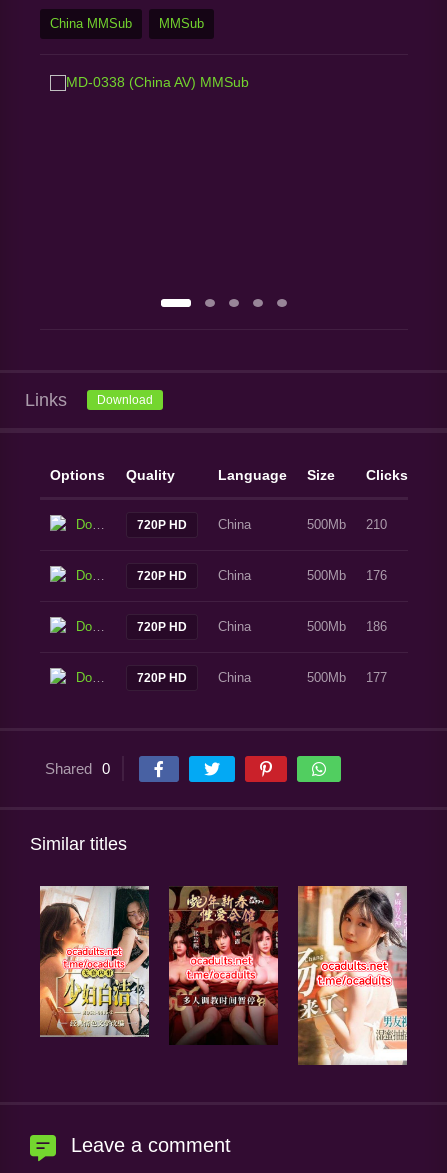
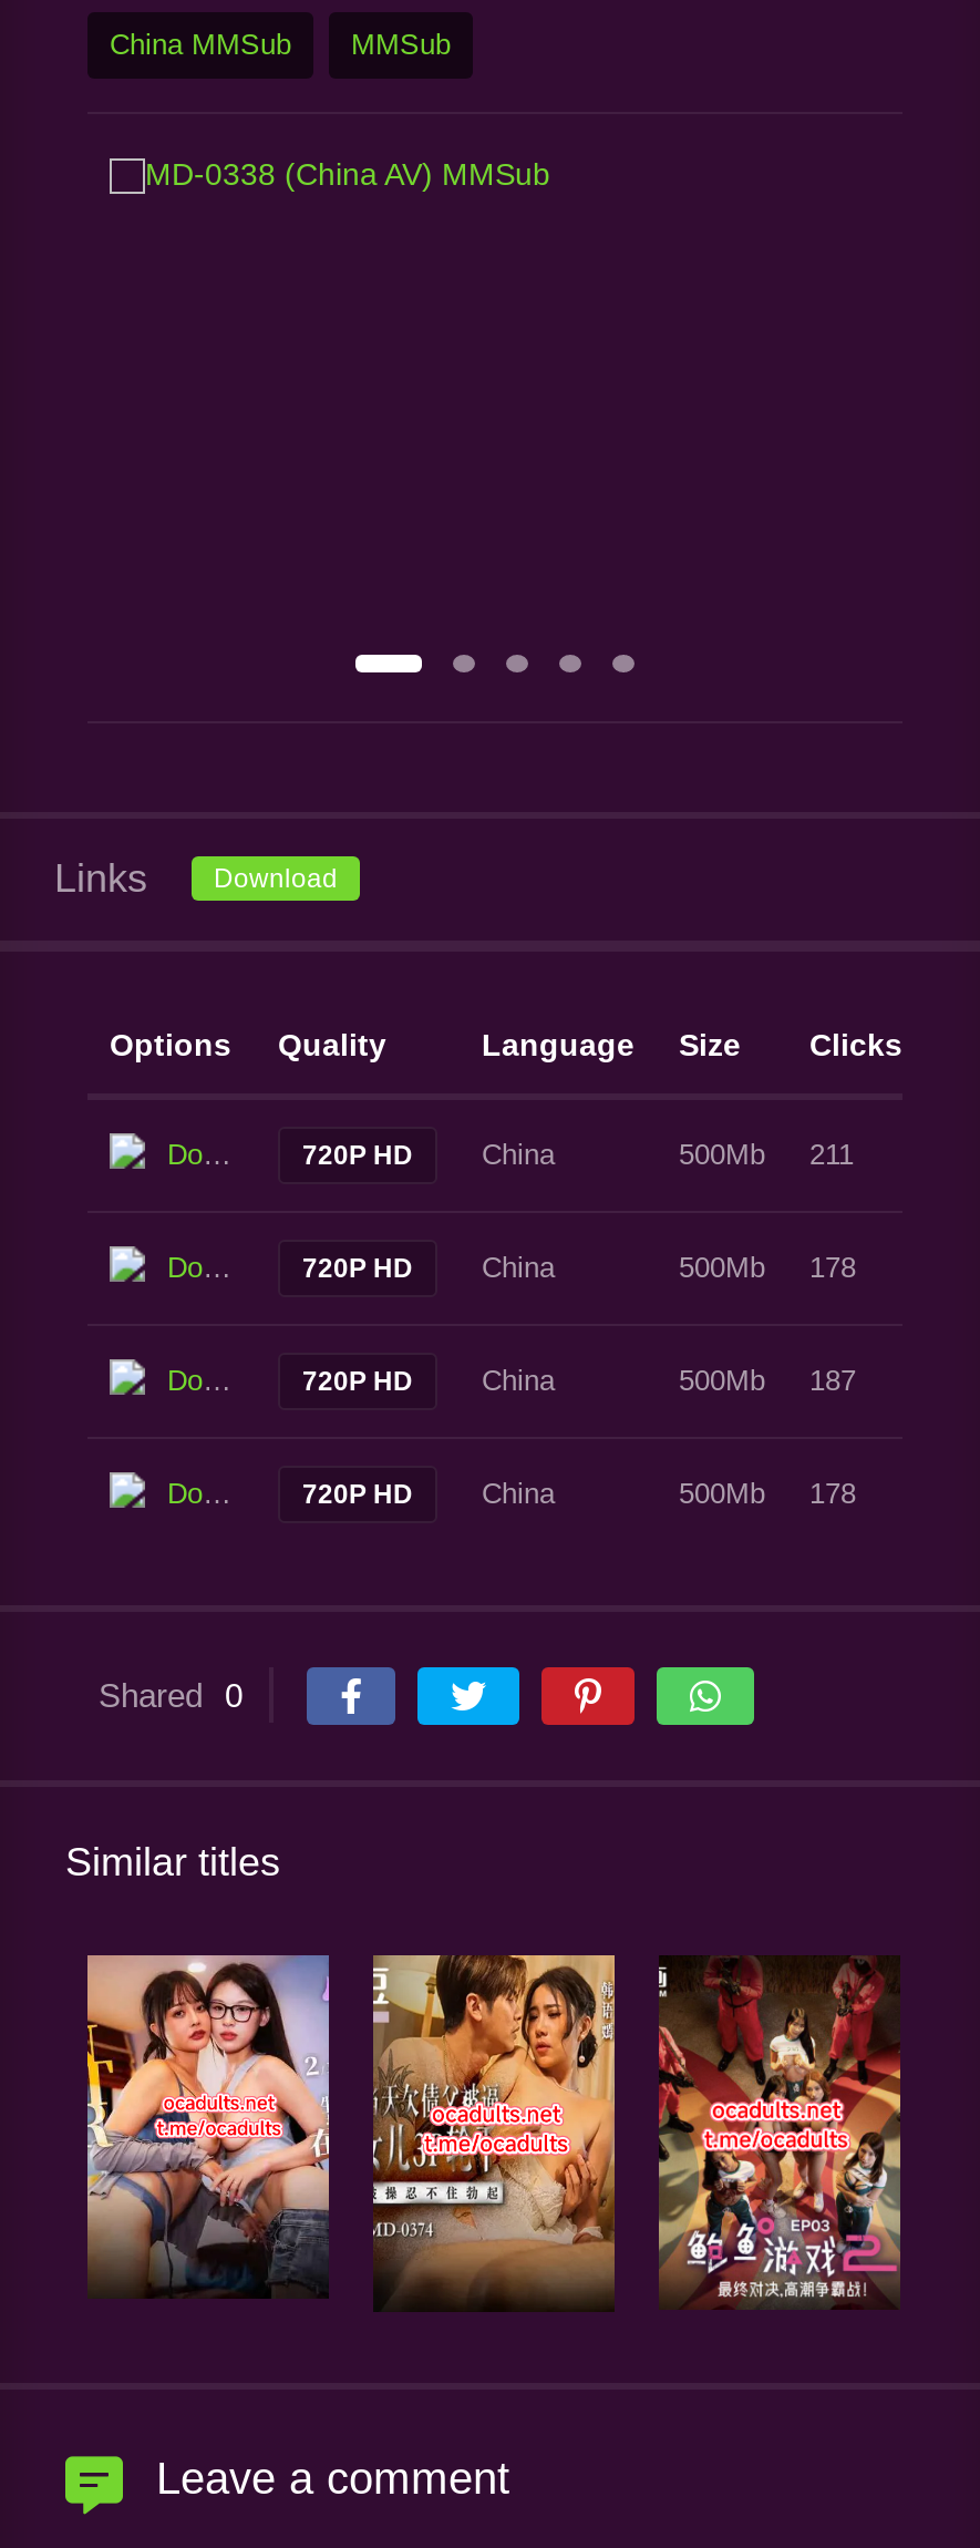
- 500Mb 210
+ 500Mb 211

- 500Mb 176
+ 500Mb 178

- 500Mb 186
+ 500Mb 187

- 500Mb 177
+ 500Mb 178

- [image]
+ [image]

- [image]
+ [image]

- [image]
+ [image]
